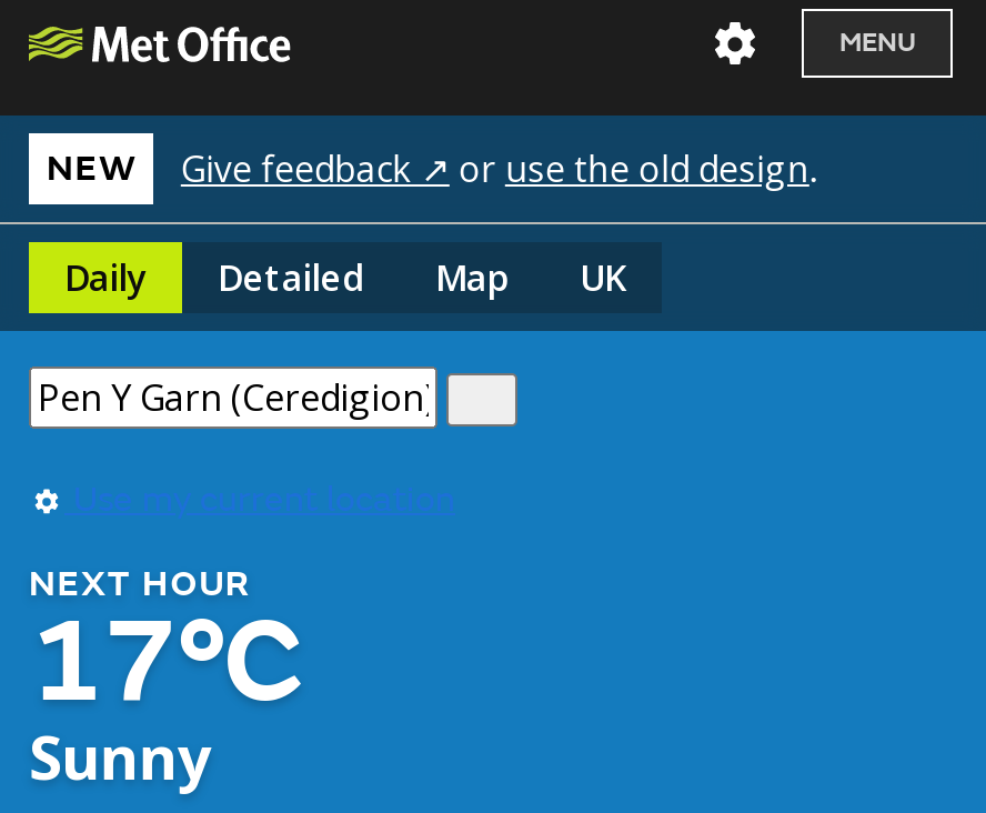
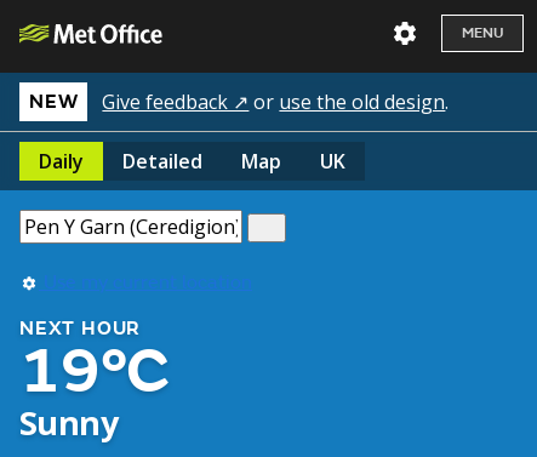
- 17°C
+ 19°C
